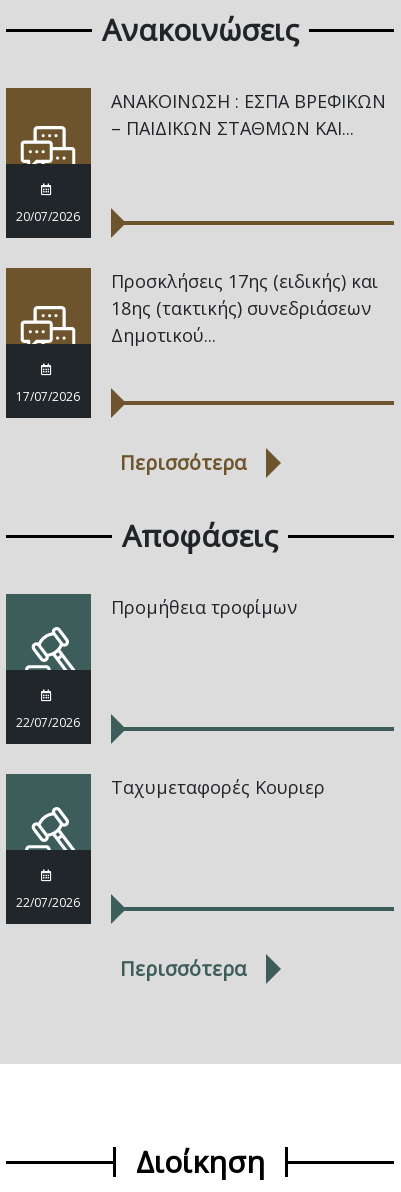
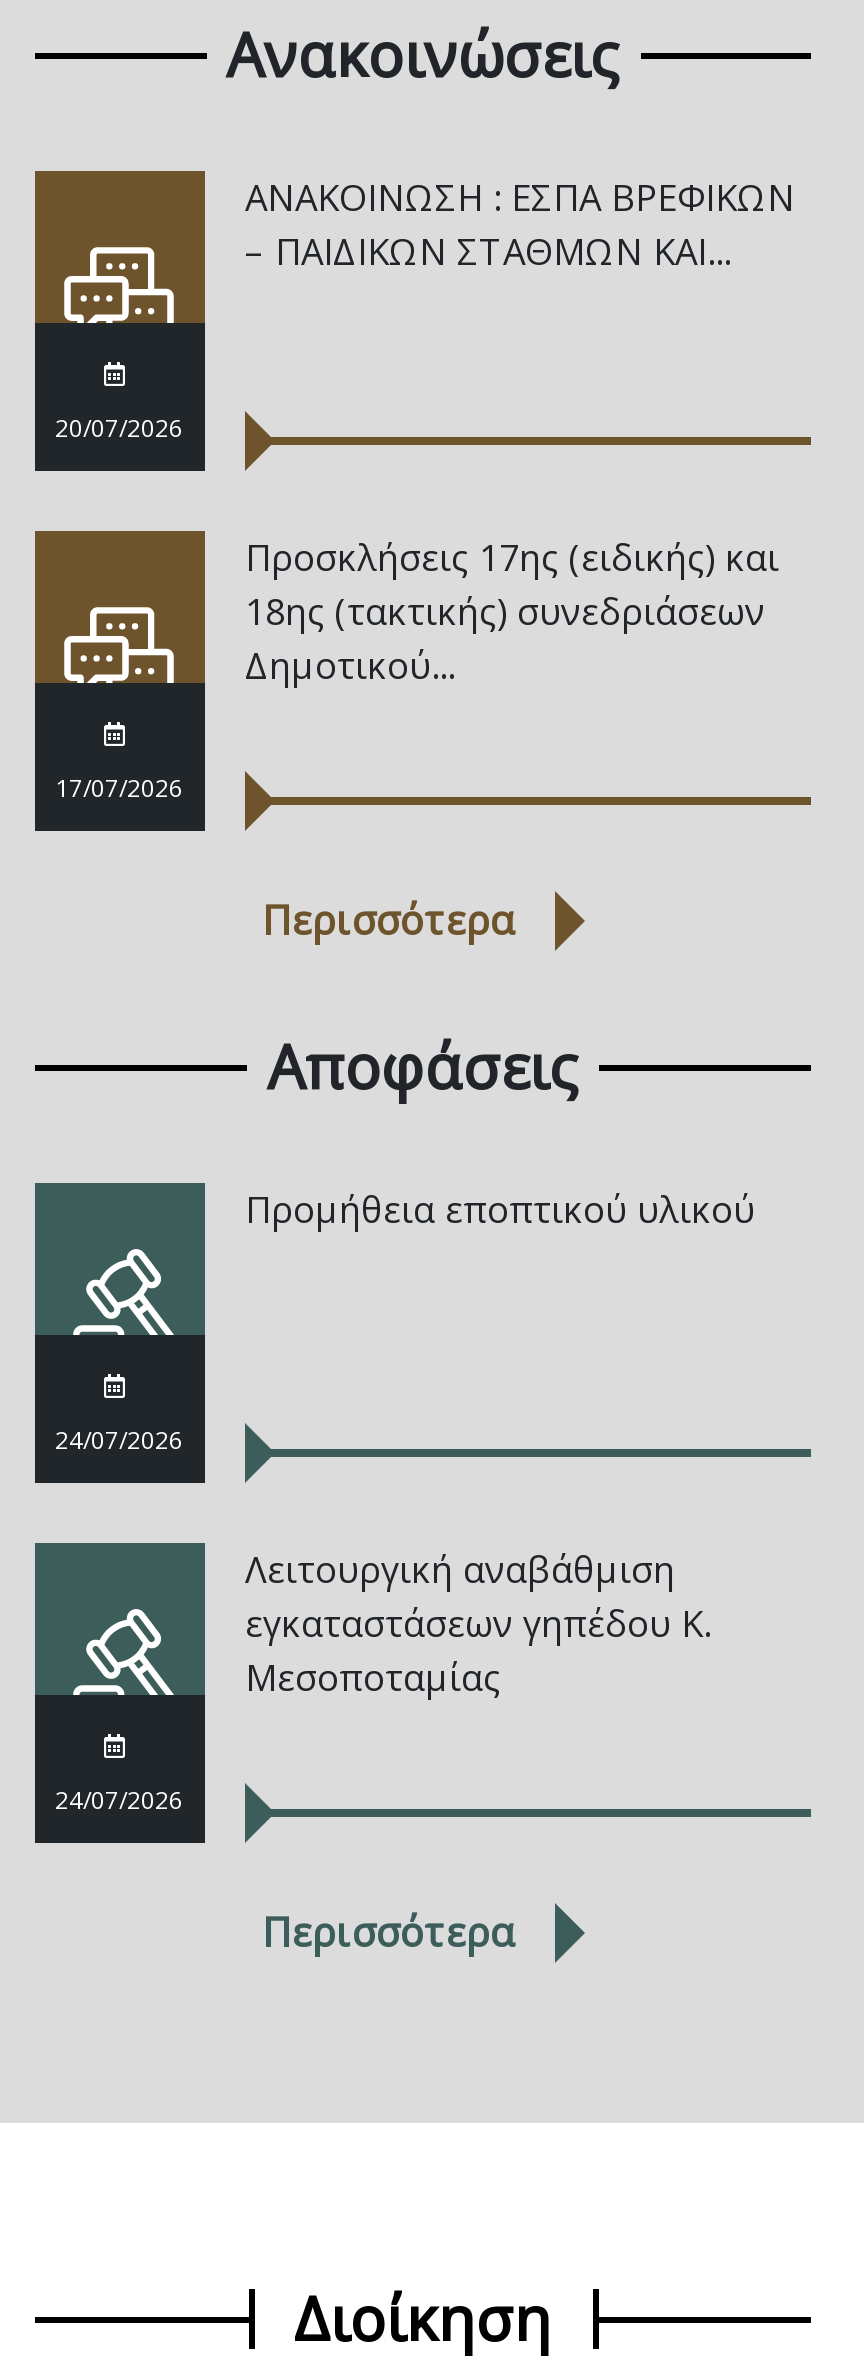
- Προμήθεια τροφίμων
+ Προμήθεια εποπτικού υλικού

- 22/07/2026
+ 24/07/2026

- Ταχυμεταφορές Κουριερ
+ Λειτουργική αναβάθμιση
+ εγκαταστάσεων γηπέδου Κ.
+ Μεσοποταμίας

- 22/07/2026
+ 24/07/2026
